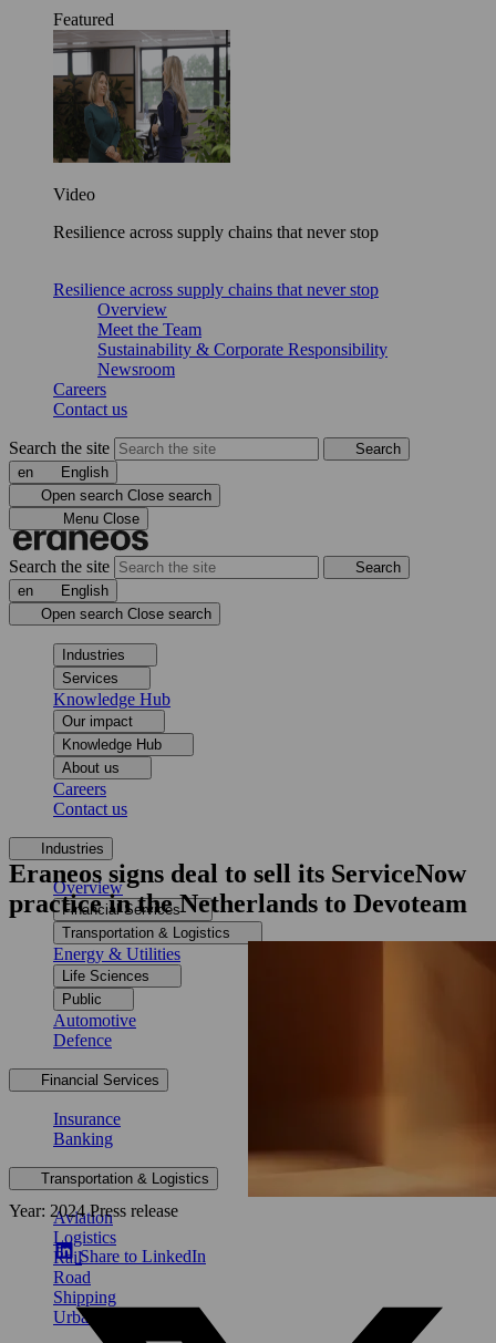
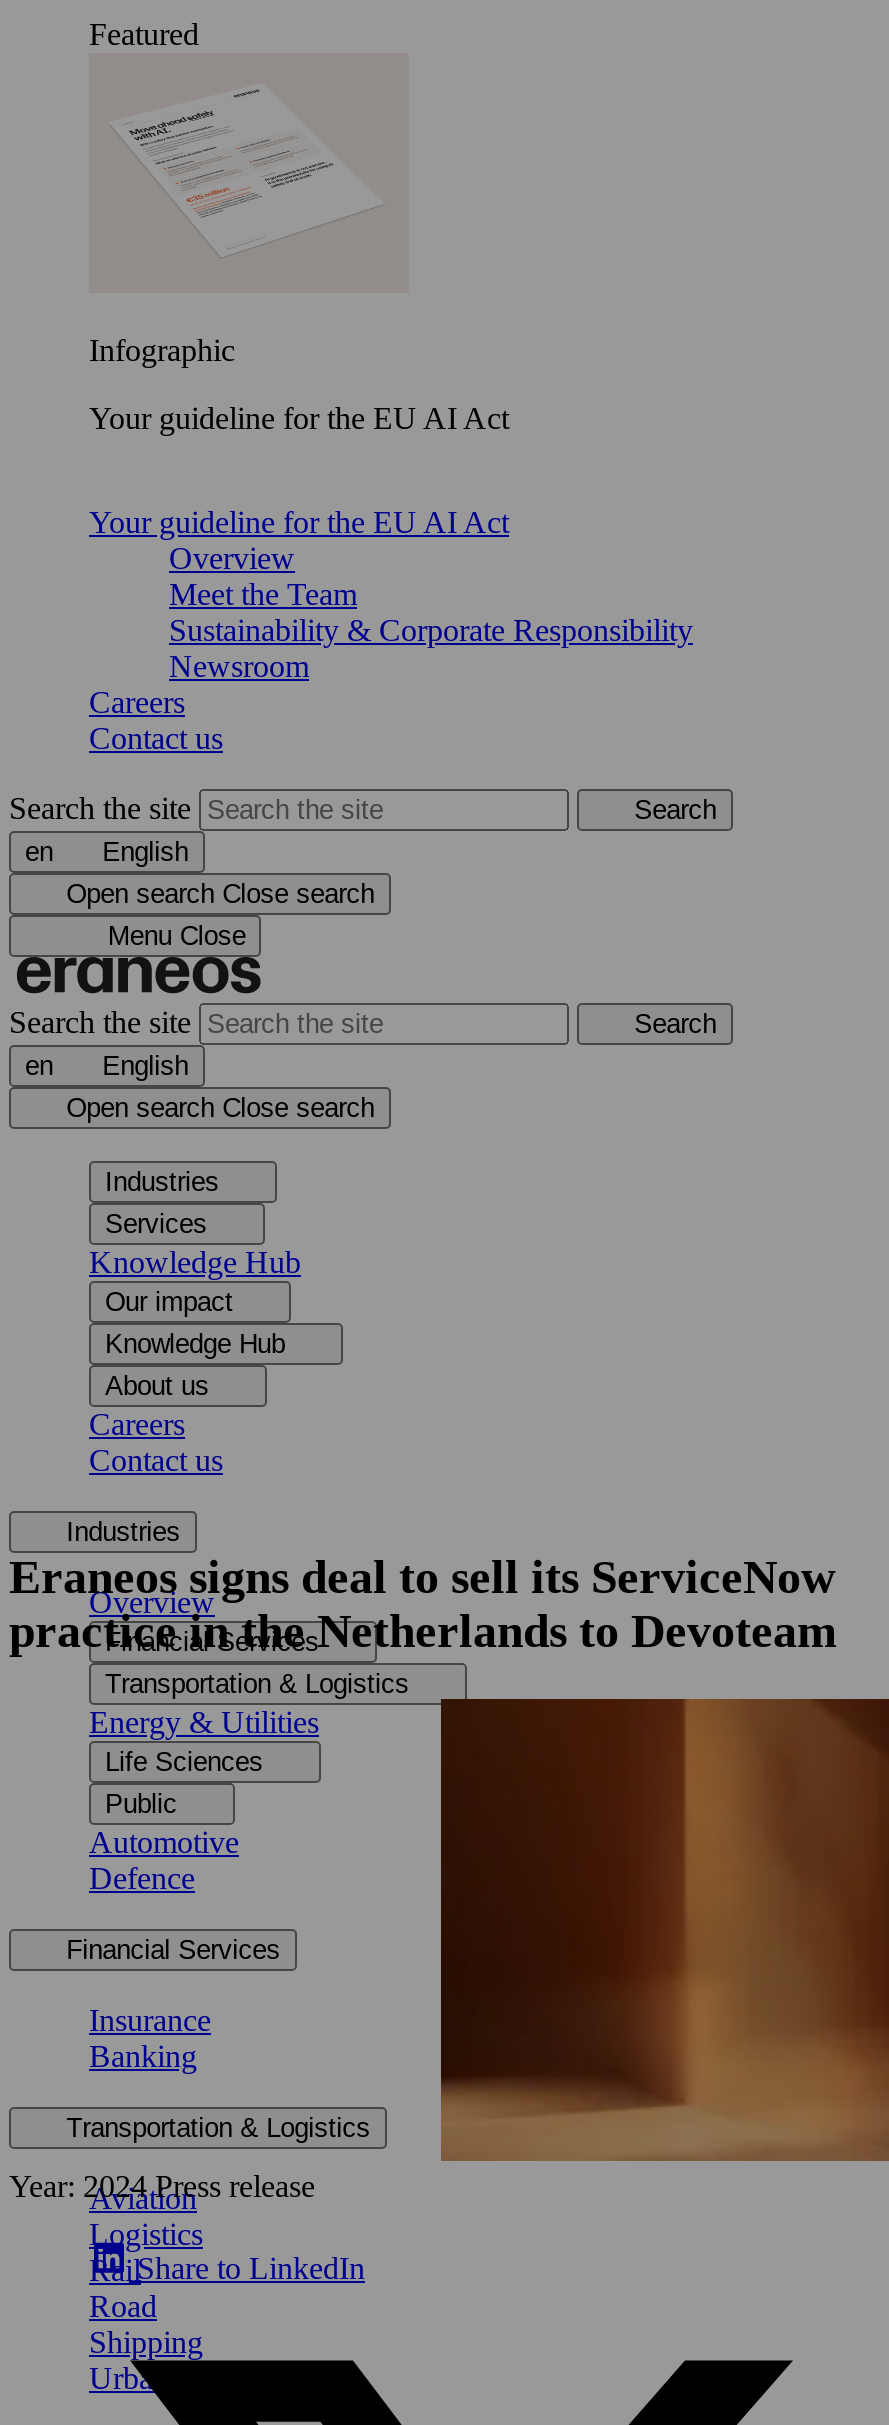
- [image]

- Video
+ Infographic

- Resilience across supply chains that never stop
+ Your guideline for the EU AI Act

- Resilience across supply chains that never stop
+ Your guideline for the EU AI Act
